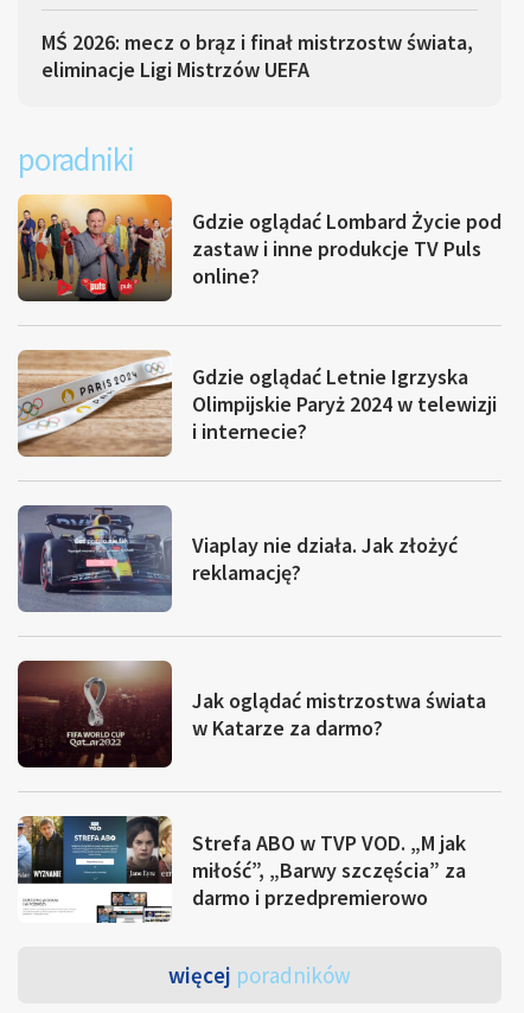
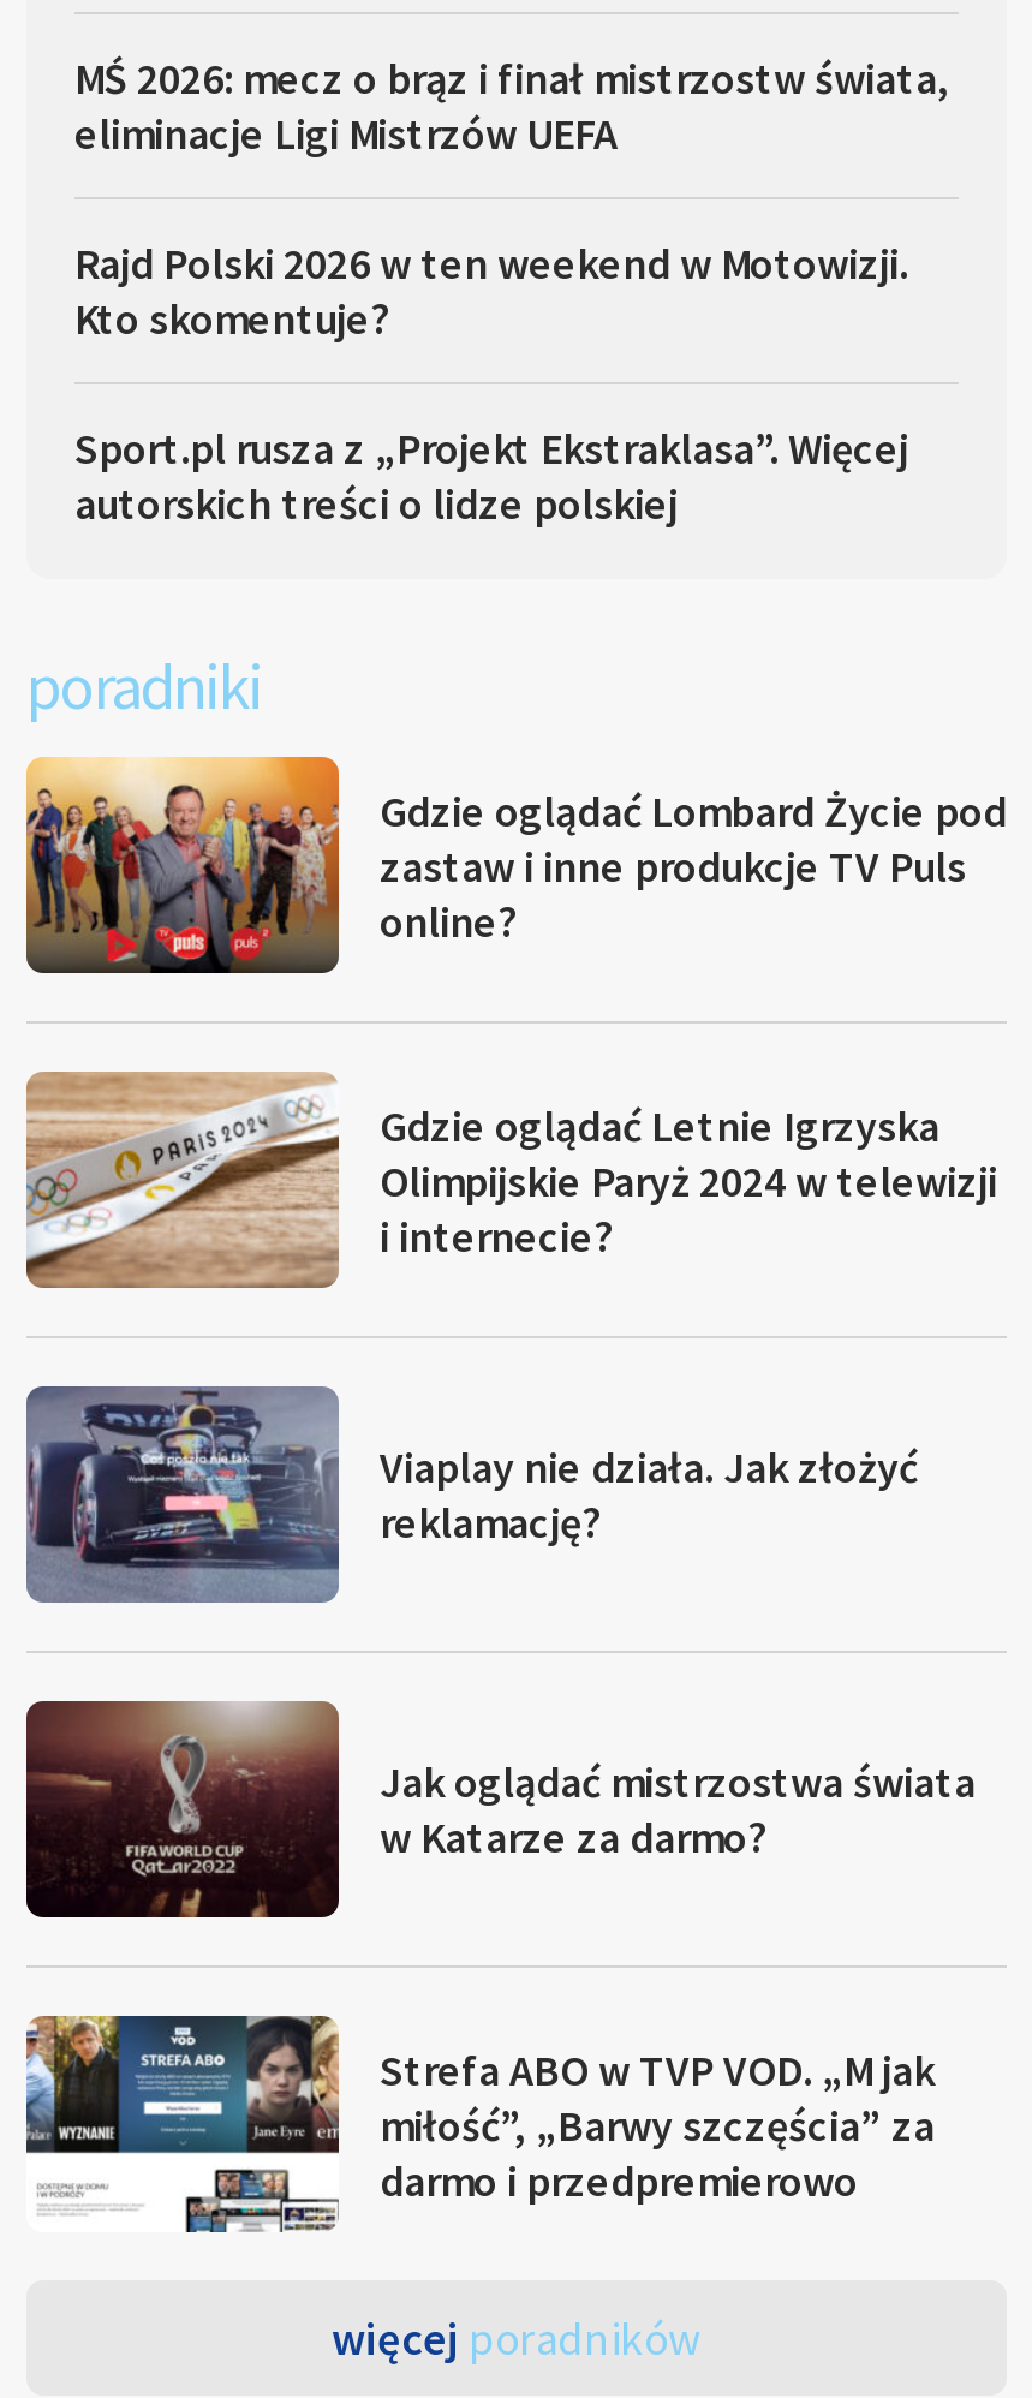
+ Rajd Polski 2026 w ten weekend w Motowizji.
+ Kto skomentuje?
+ Sport.pl rusza z „Projekt Ekstraklasa”. Więcej
+ autorskich treści o lidze polskiej
